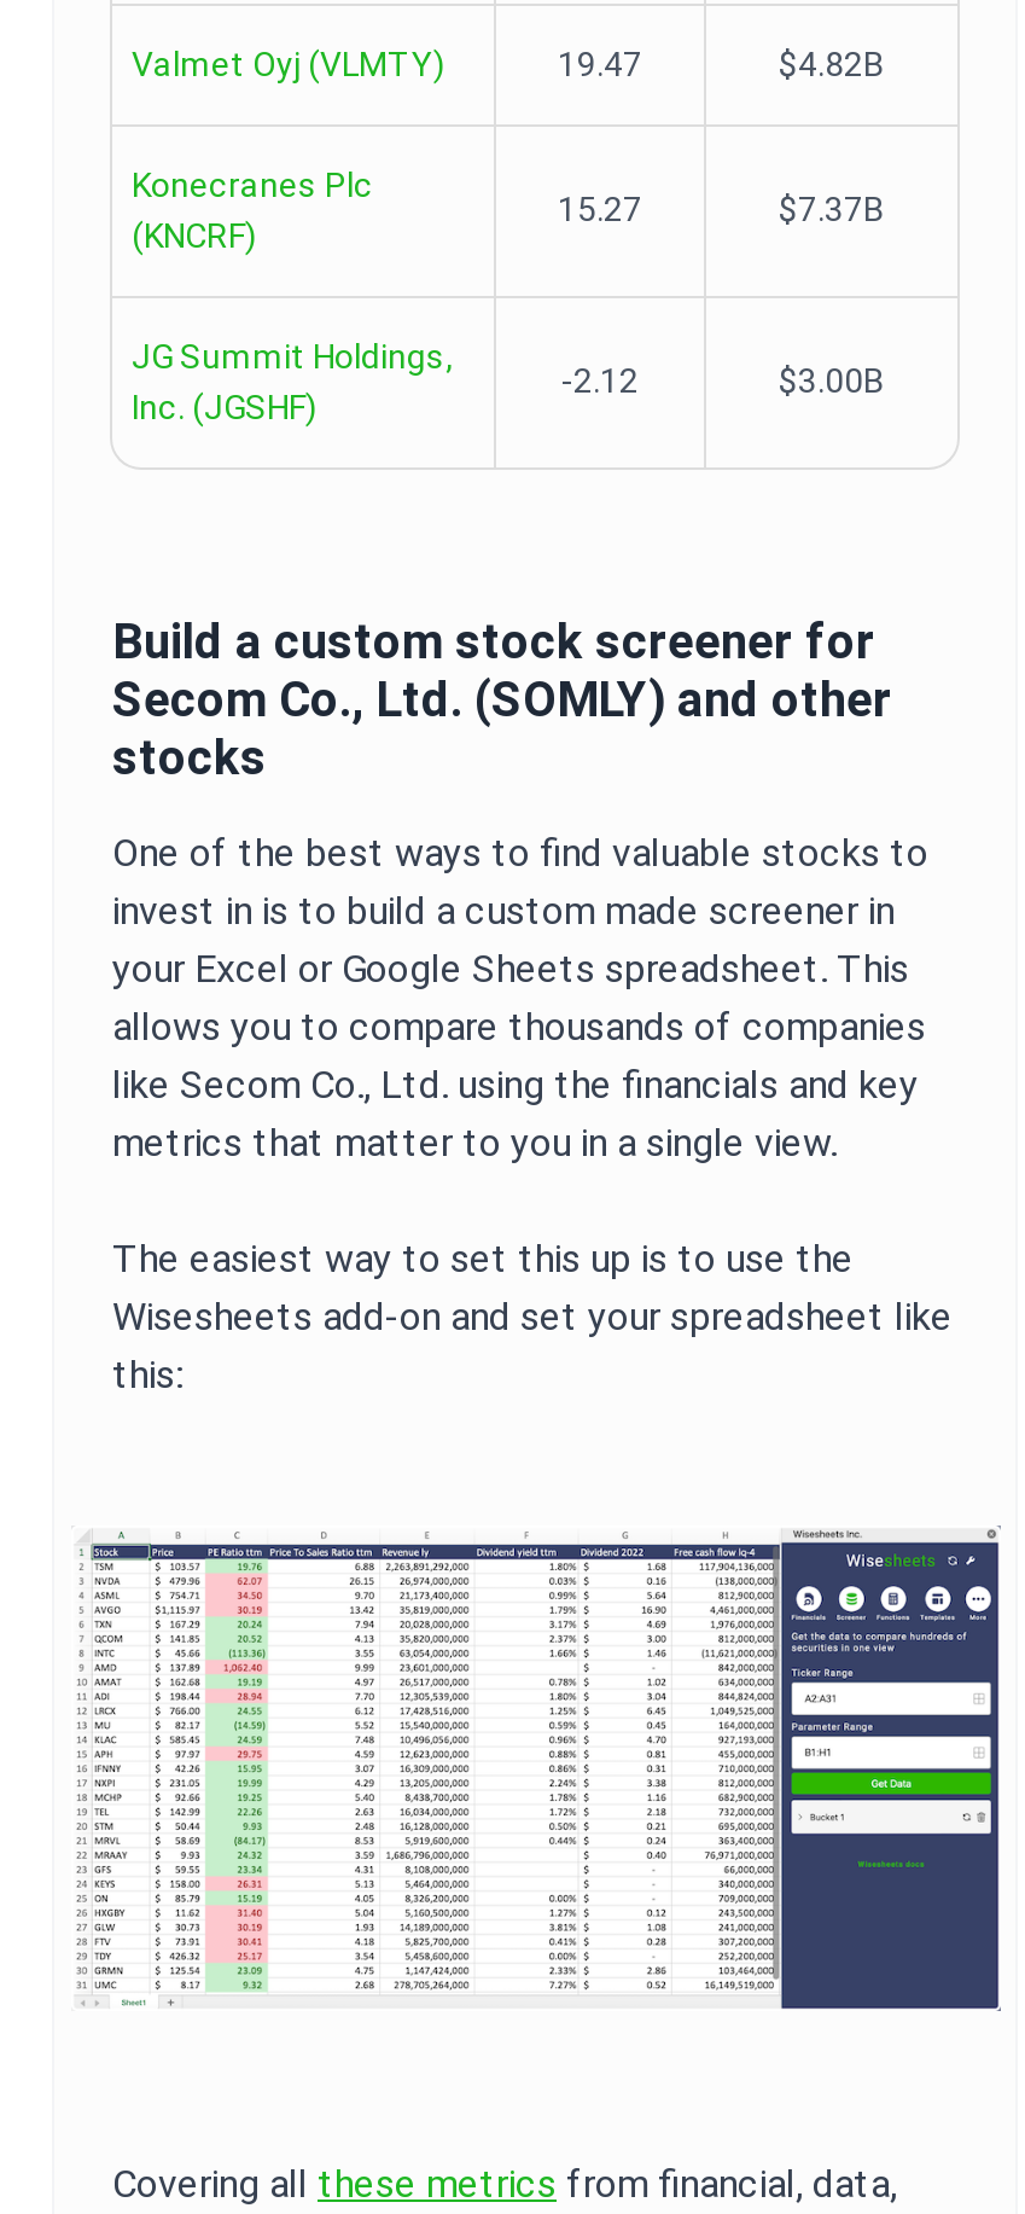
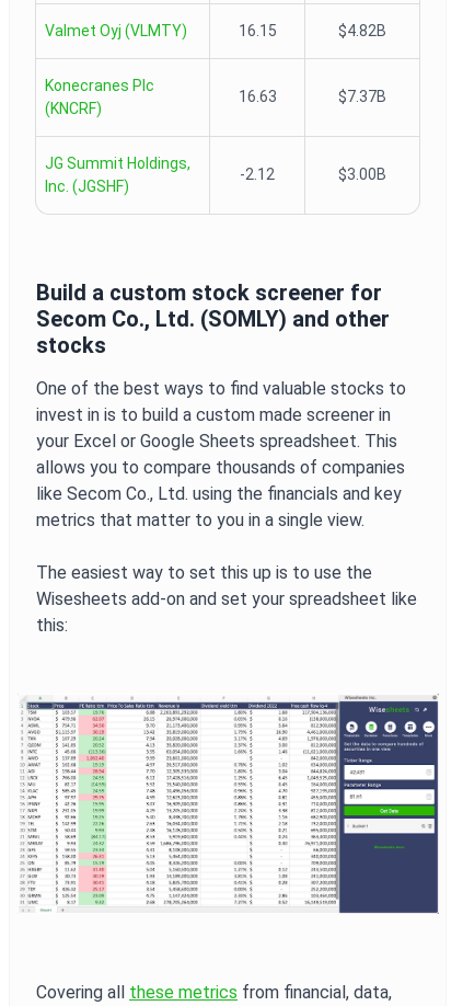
- 19.47
+ 16.15

- 15.27
+ 16.63
